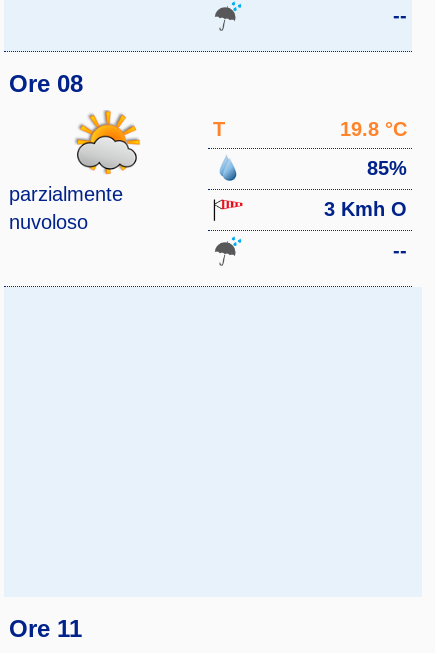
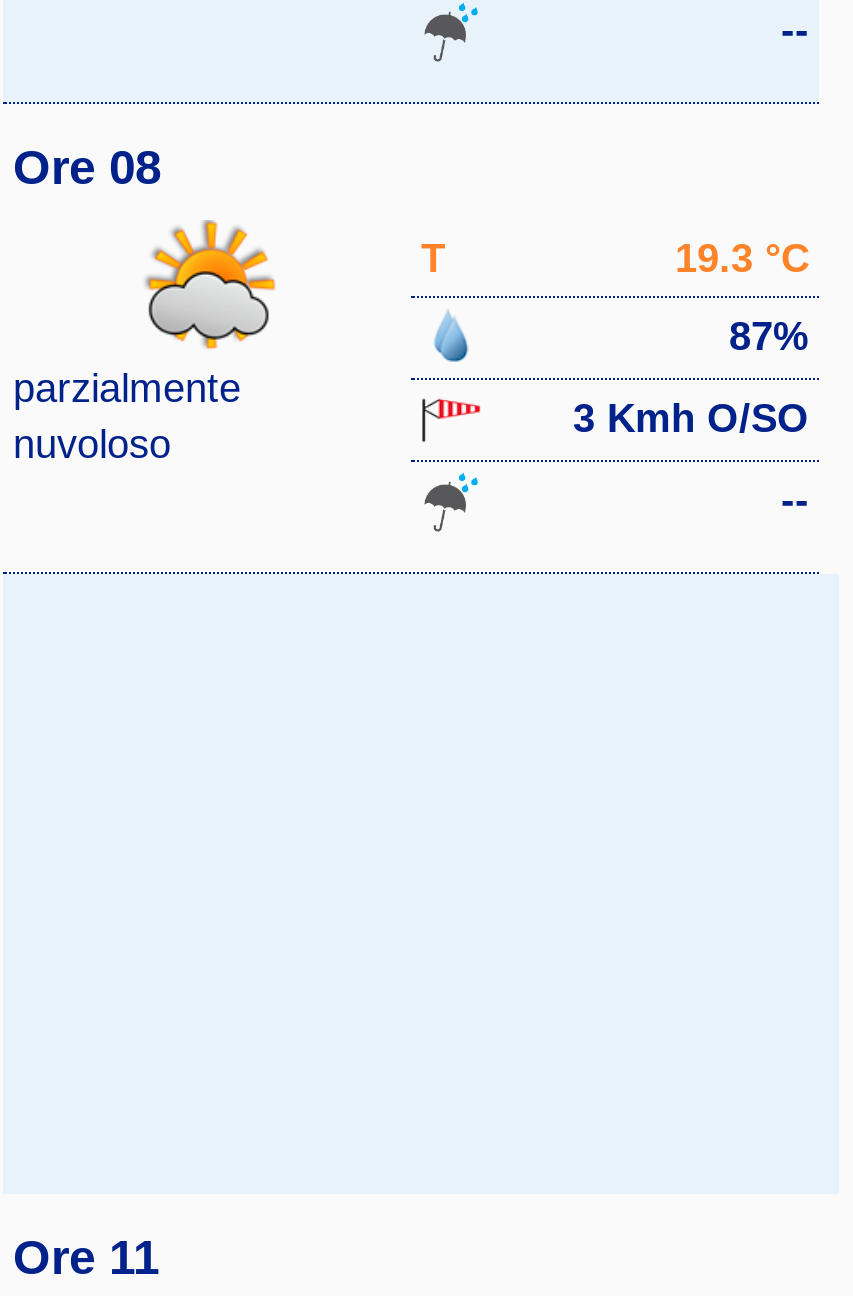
- 19.8 °C
+ 19.3 °C

- 85%
+ 87%

- 3 Kmh O
+ 3 Kmh O/SO
